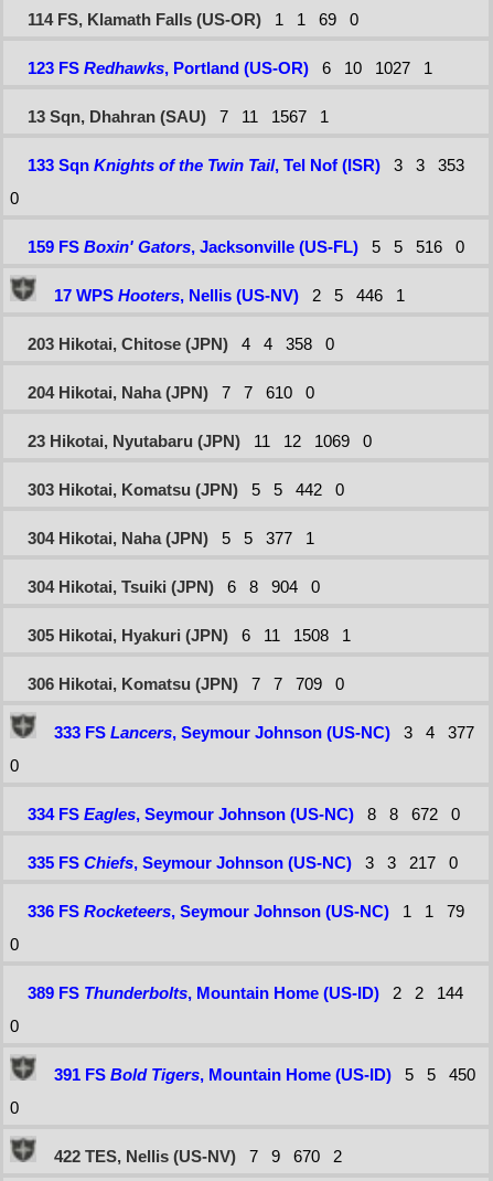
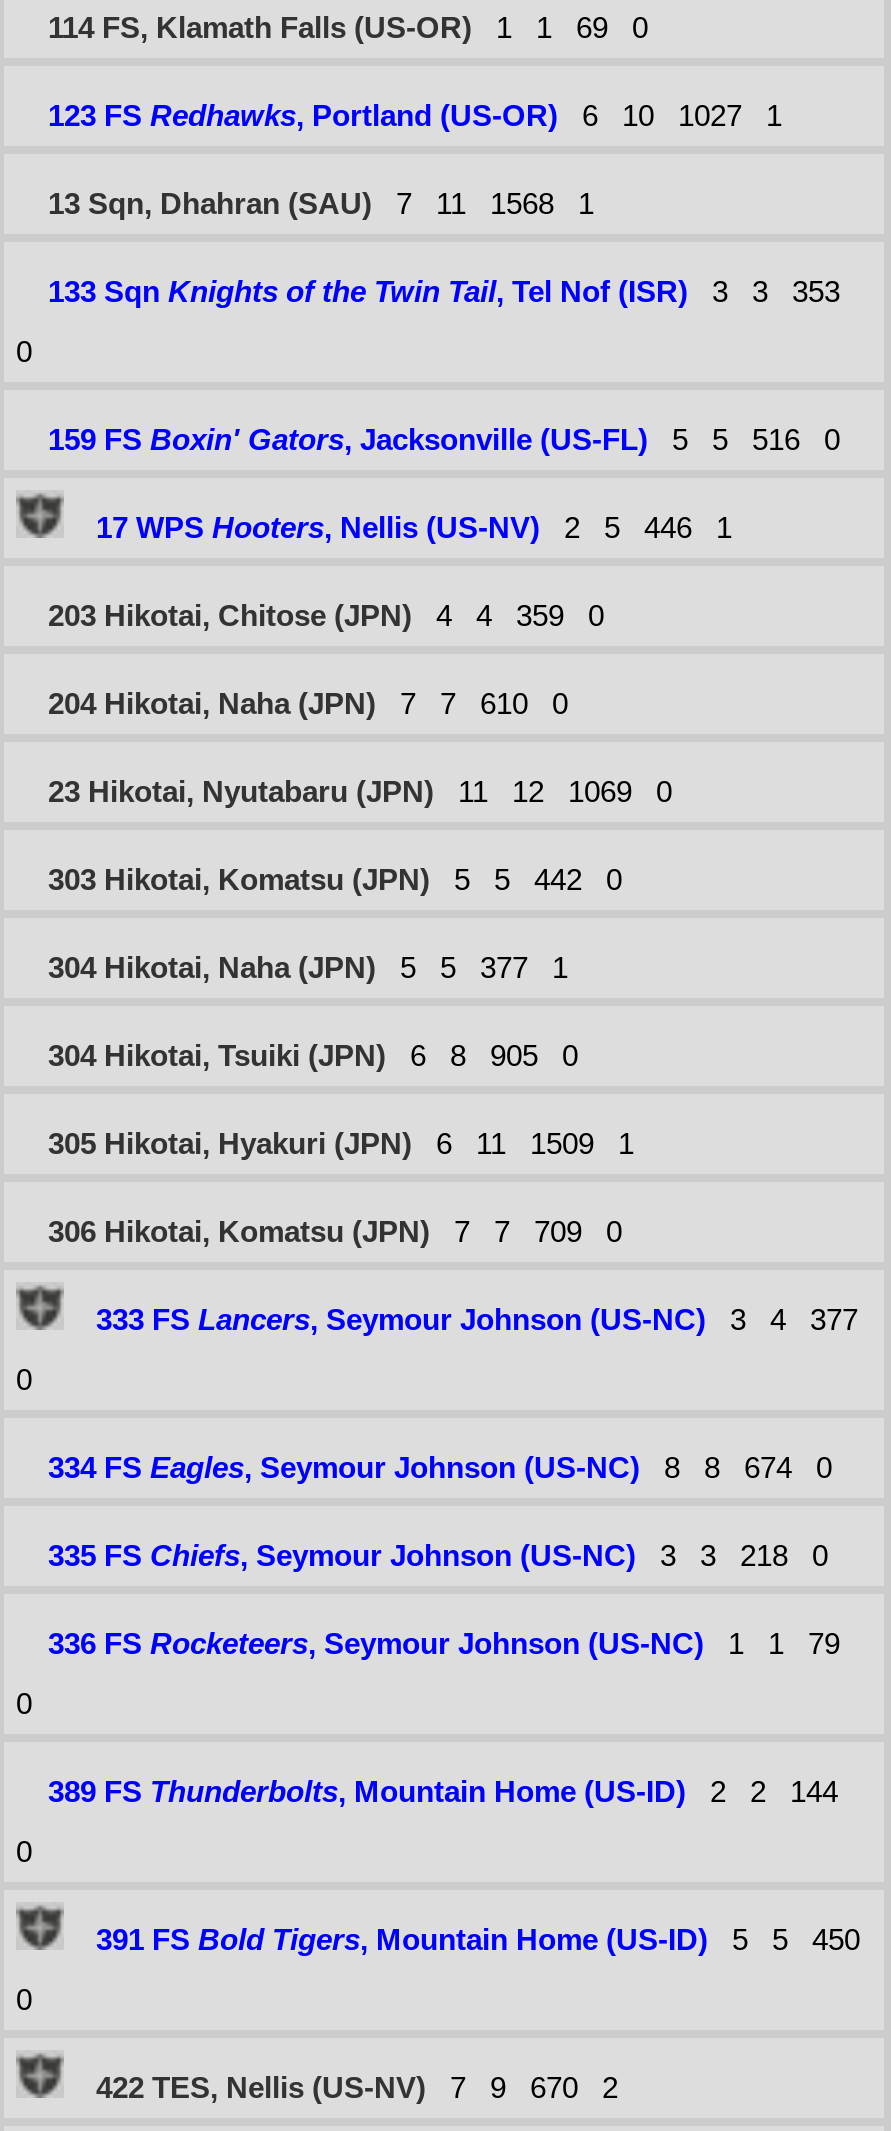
- 13 Sqn, Dhahran (SAU) 7 11 1567 1
+ 13 Sqn, Dhahran (SAU) 7 11 1568 1

- 203 Hikotai, Chitose (JPN) 4 4 358 0
+ 203 Hikotai, Chitose (JPN) 4 4 359 0

- 304 Hikotai, Tsuiki (JPN) 6 8 904 0
+ 304 Hikotai, Tsuiki (JPN) 6 8 905 0

- 305 Hikotai, Hyakuri (JPN) 6 11 1508 1
+ 305 Hikotai, Hyakuri (JPN) 6 11 1509 1

- 334 FS Eagles, Seymour Johnson (US-NC) 8 8 672 0
+ 334 FS Eagles, Seymour Johnson (US-NC) 8 8 674 0

- 335 FS Chiefs, Seymour Johnson (US-NC) 3 3 217 0
+ 335 FS Chiefs, Seymour Johnson (US-NC) 3 3 218 0
